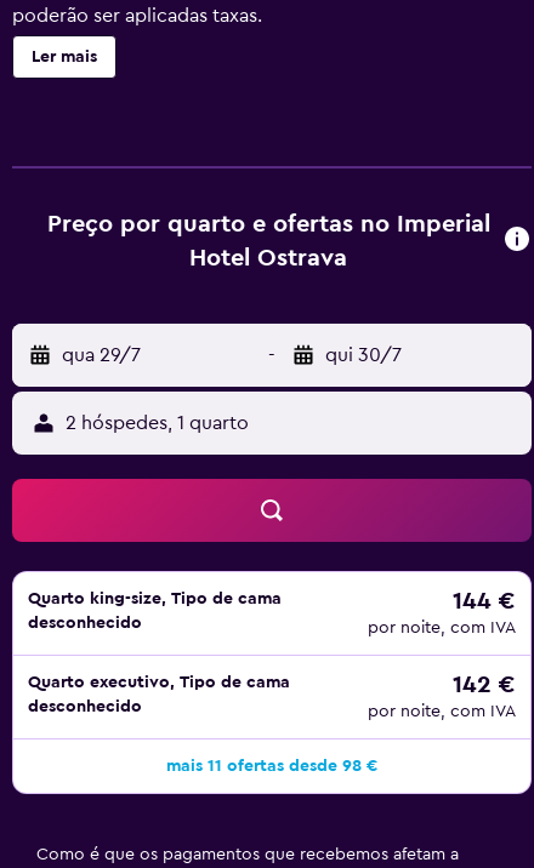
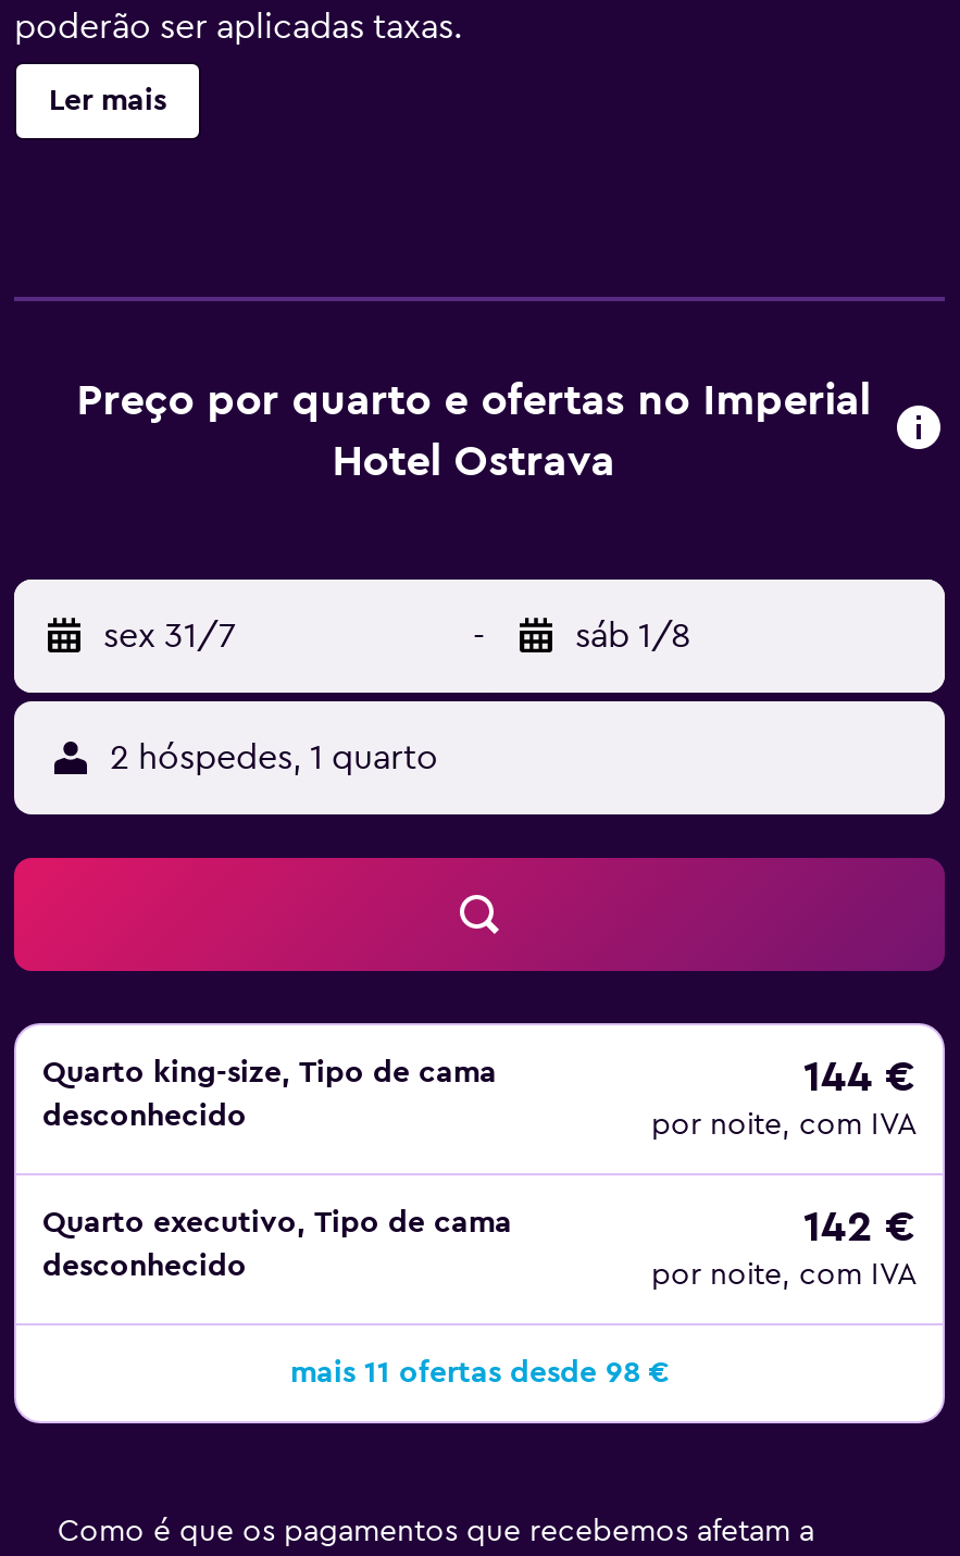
- qua 29/7
+ sex 31/7

- qui 30/7
+ sáb 1/8
